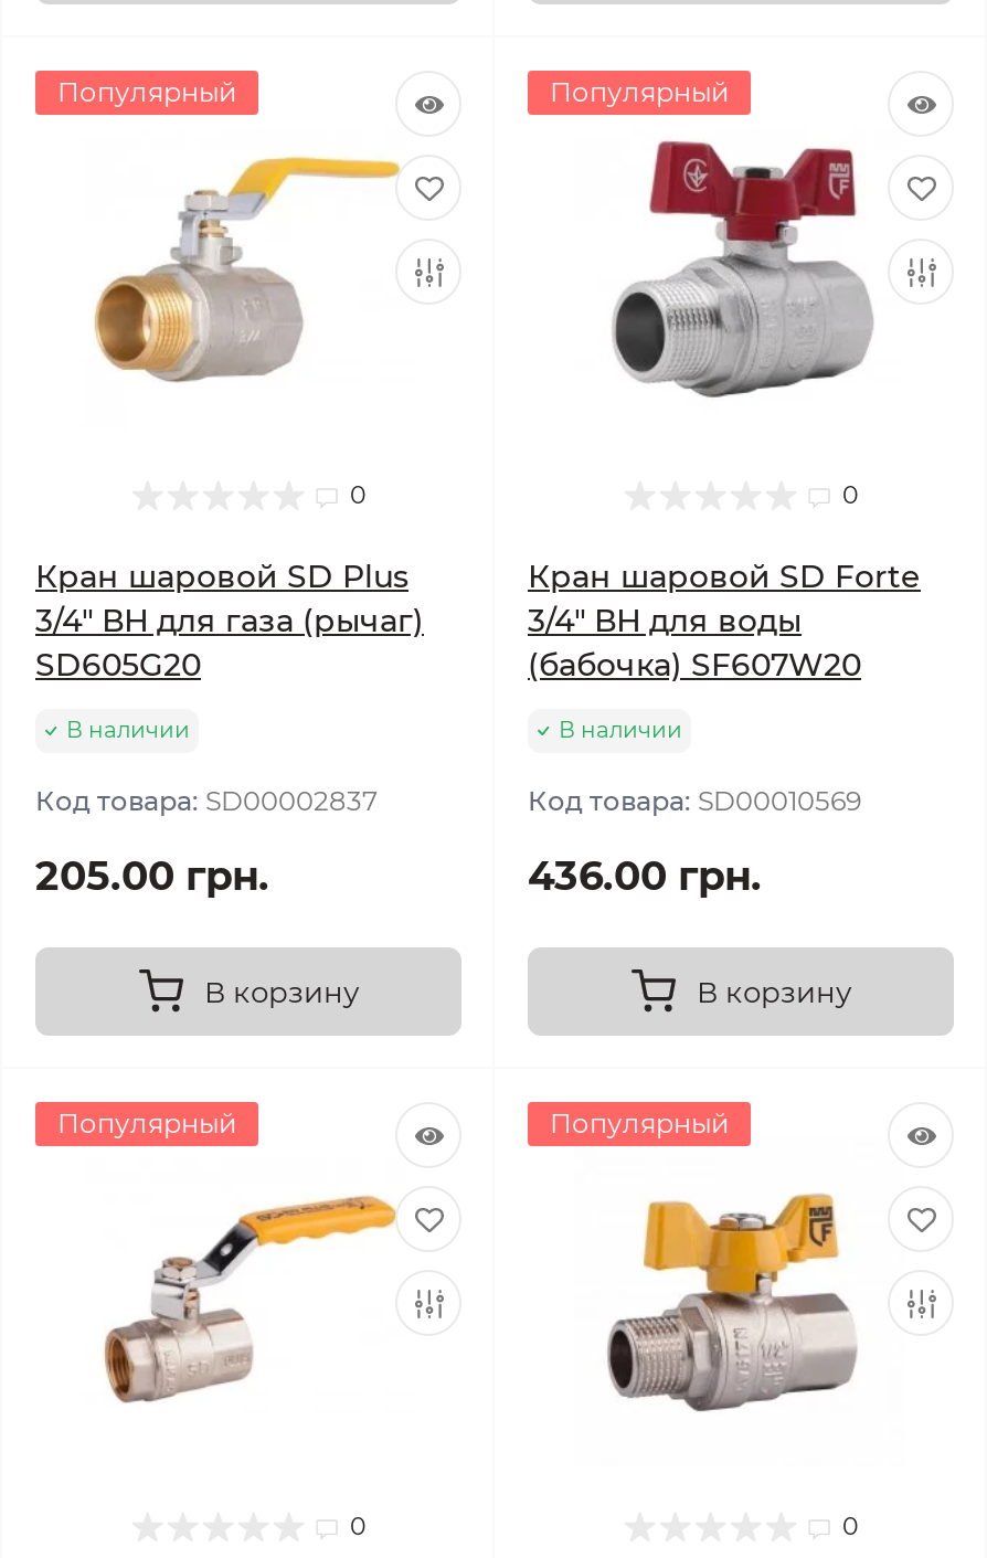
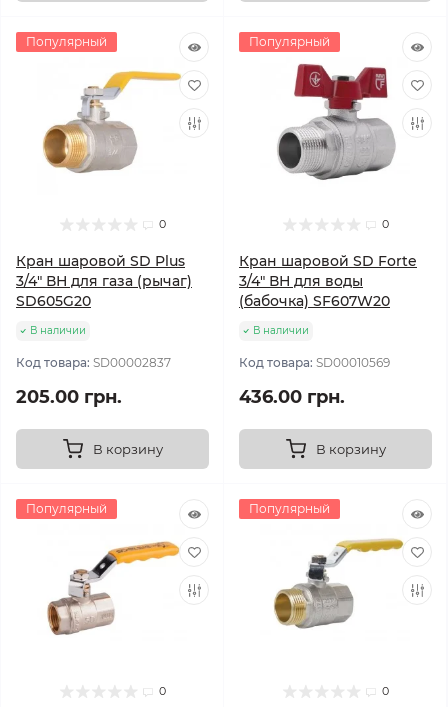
- [image]
+ [image]
